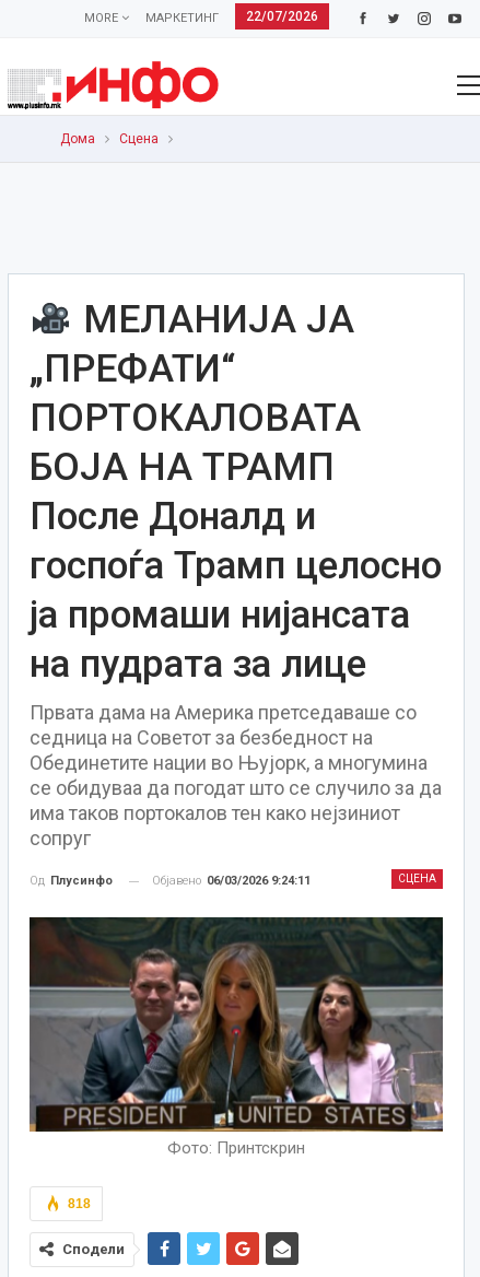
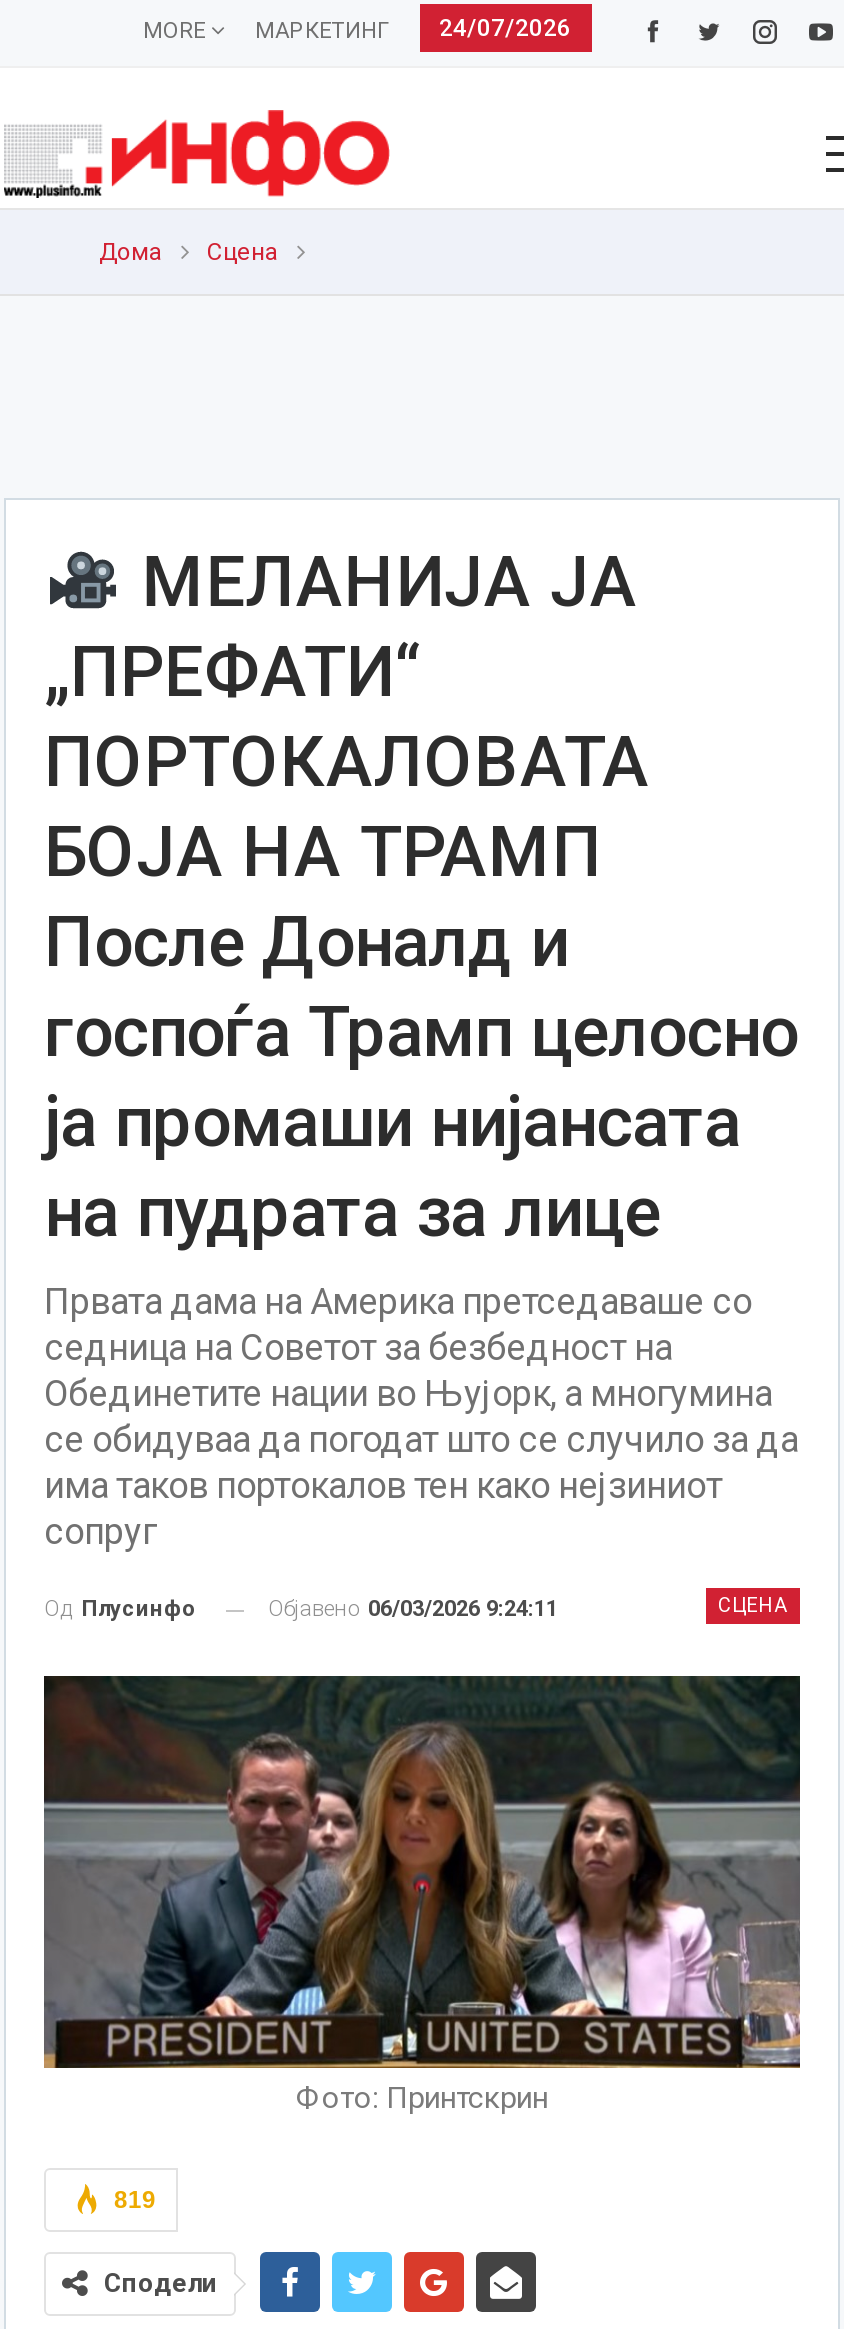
- MORE МАРКЕТИНГ 22/07/2026
+ MORE МАРКЕТИНГ 24/07/2026

- 818
+ 819
